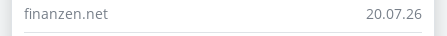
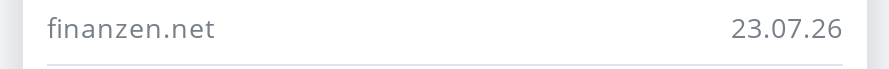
- 20.07.26
+ 23.07.26
